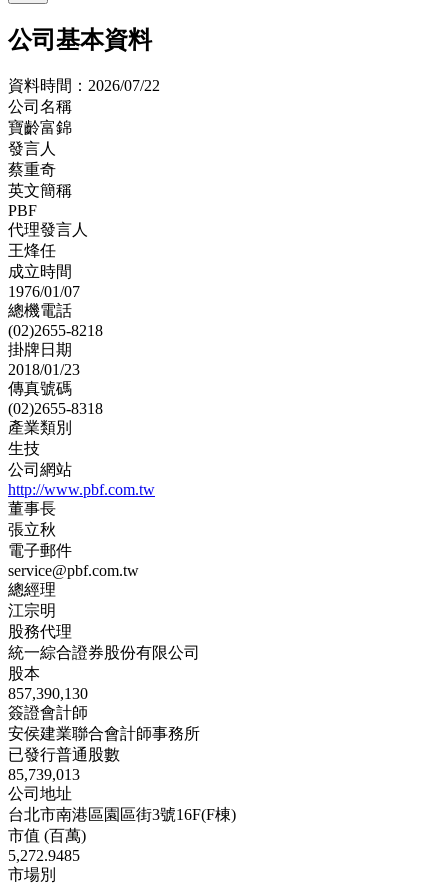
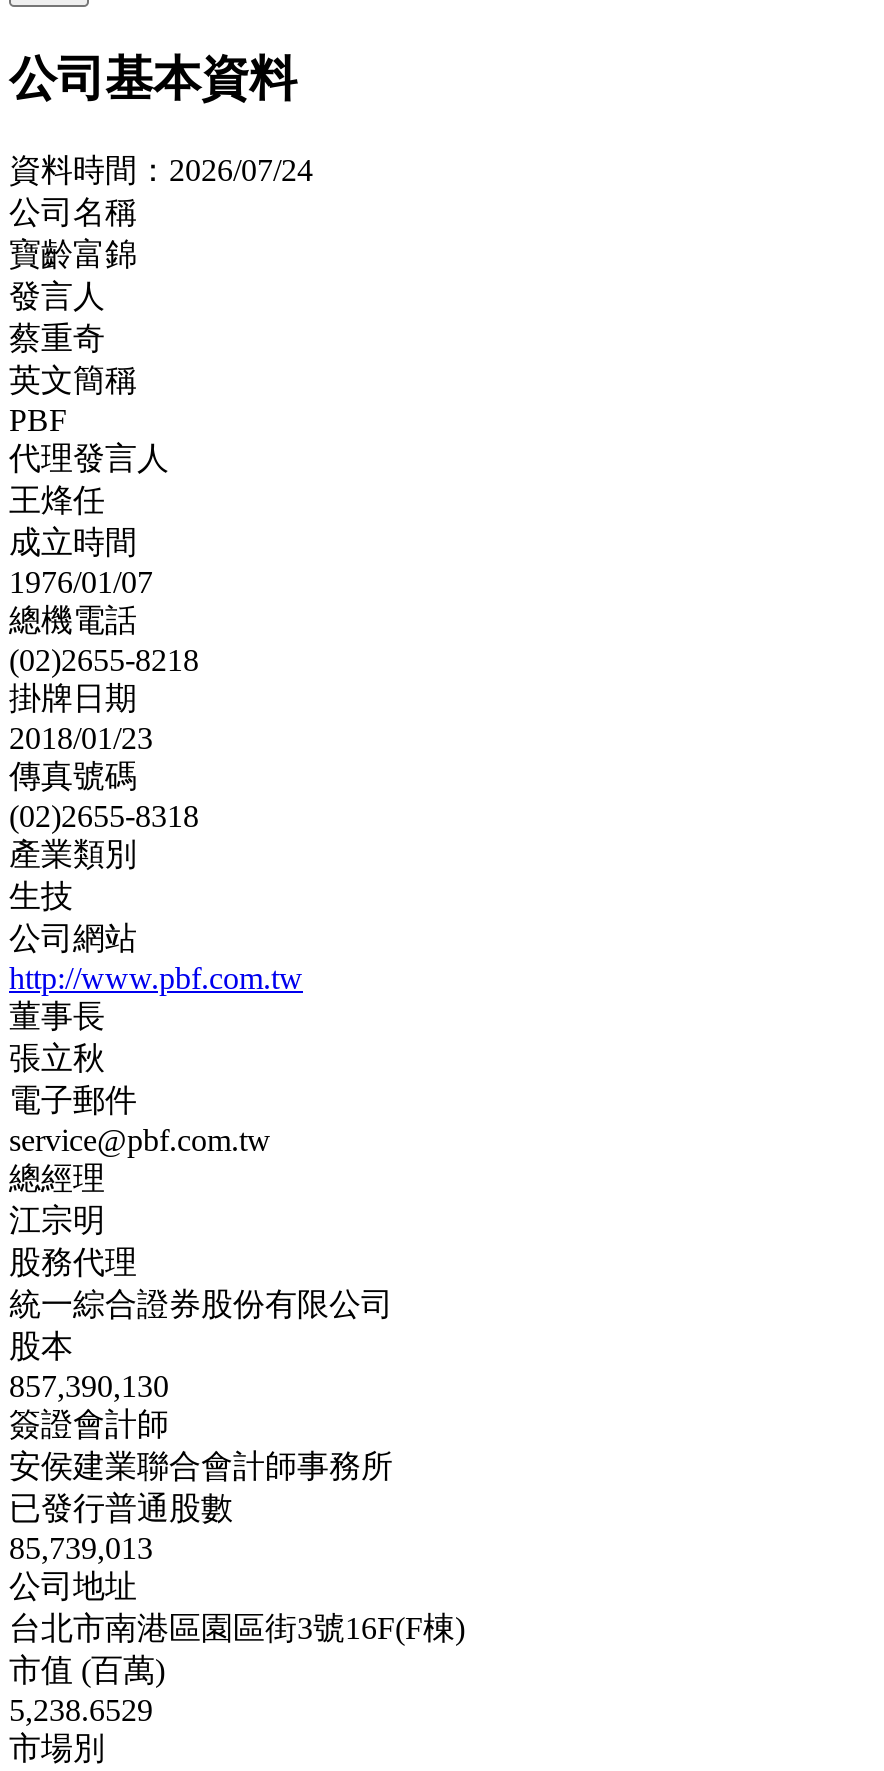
- 資料時間：2026/07/22
+ 資料時間：2026/07/24

- 5,272.9485
+ 5,238.6529
